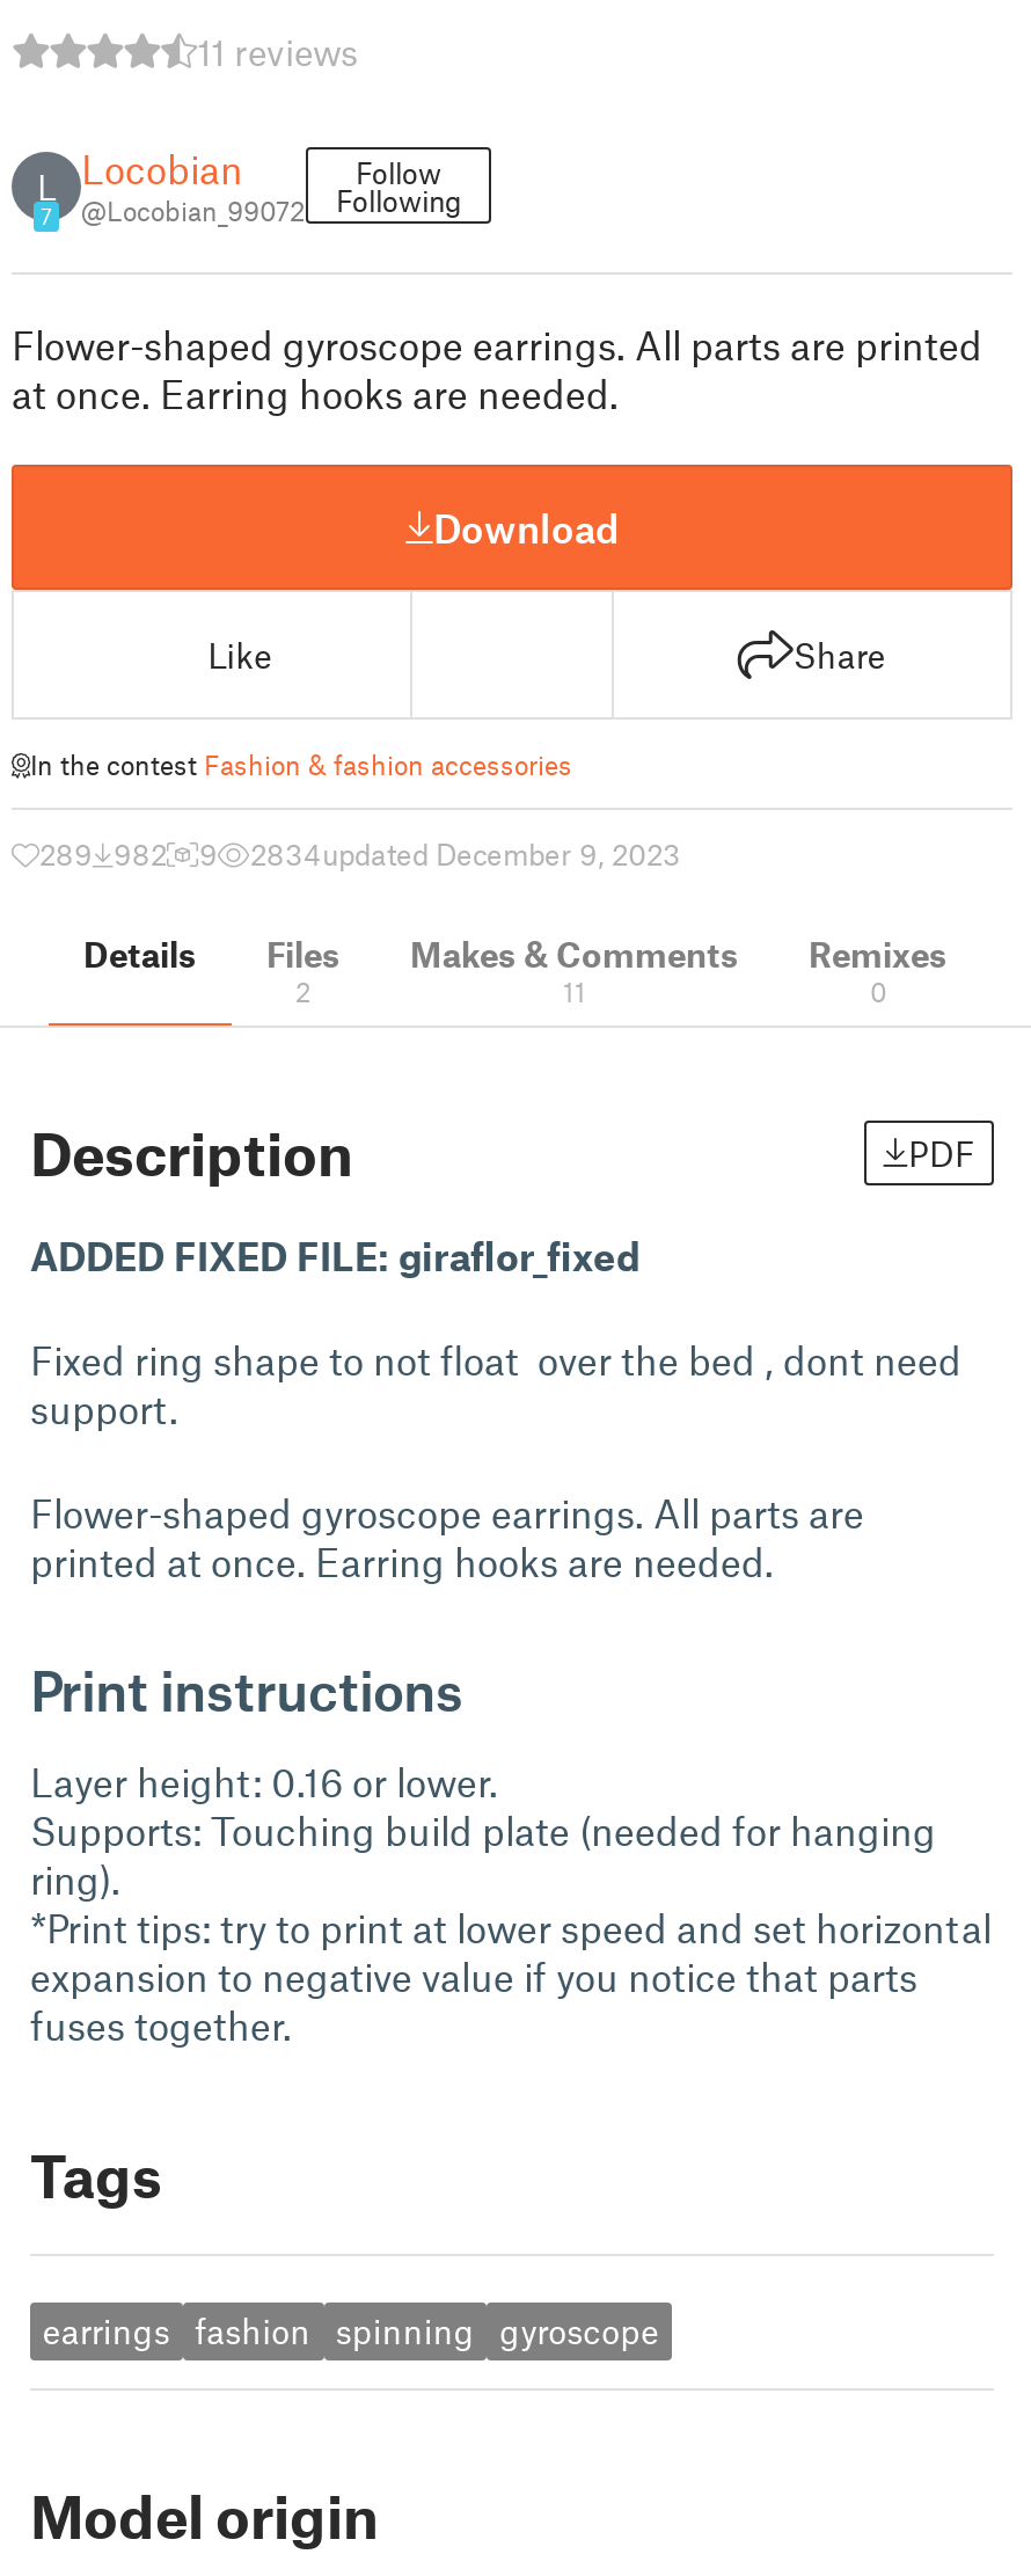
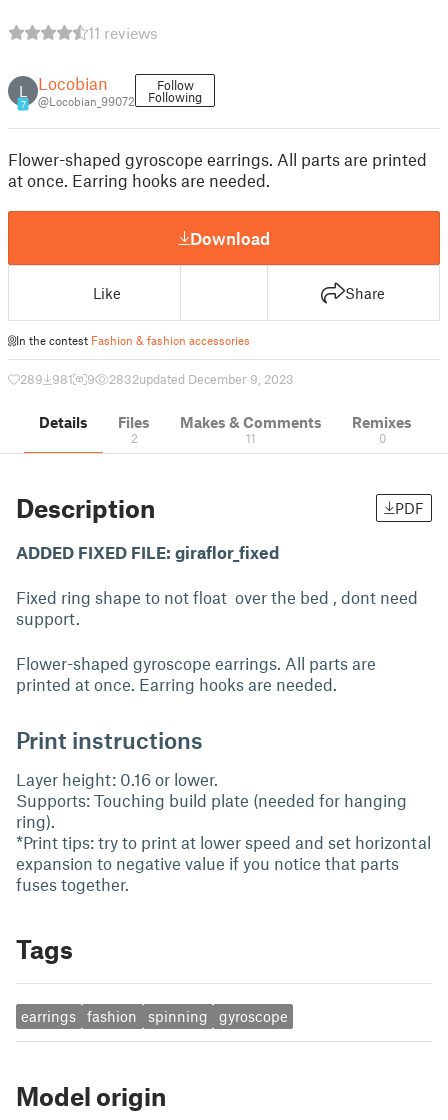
- 289 982
+ 289 981

- 2834updated December 9, 2023
+ 2832updated December 9, 2023
